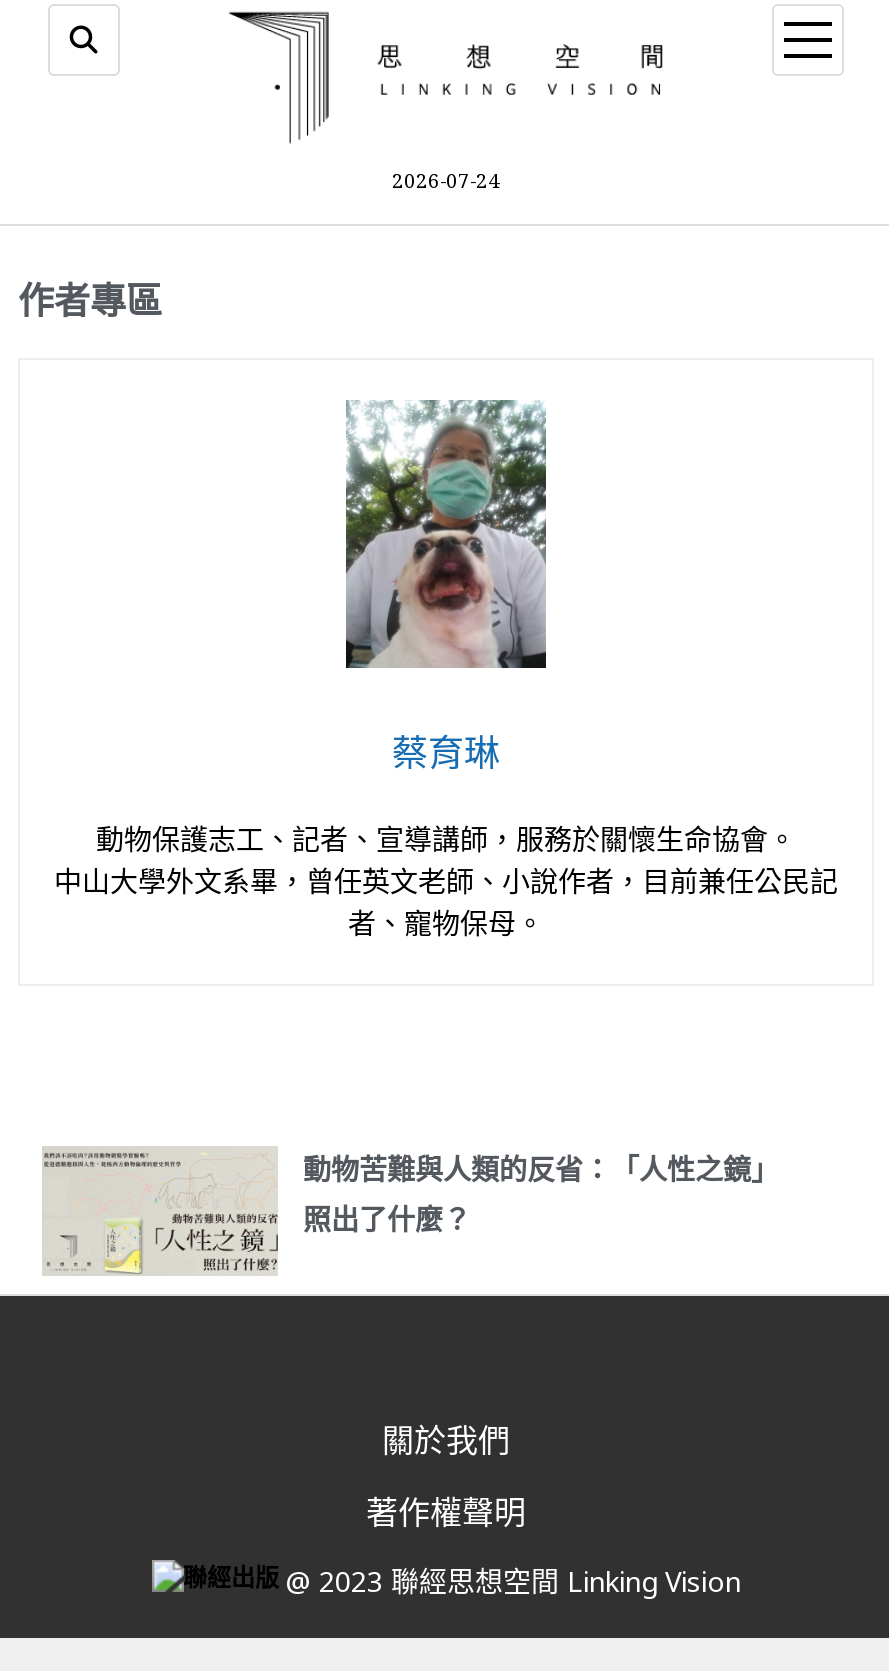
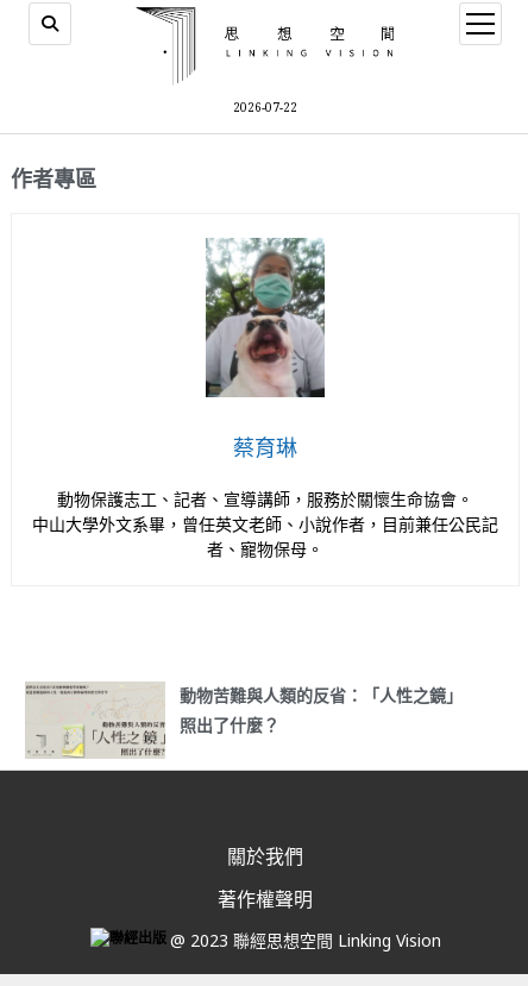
- 2026-07-24
+ 2026-07-22
